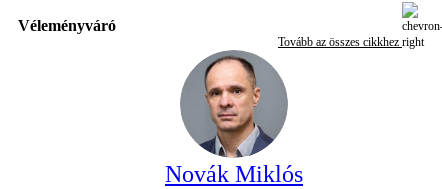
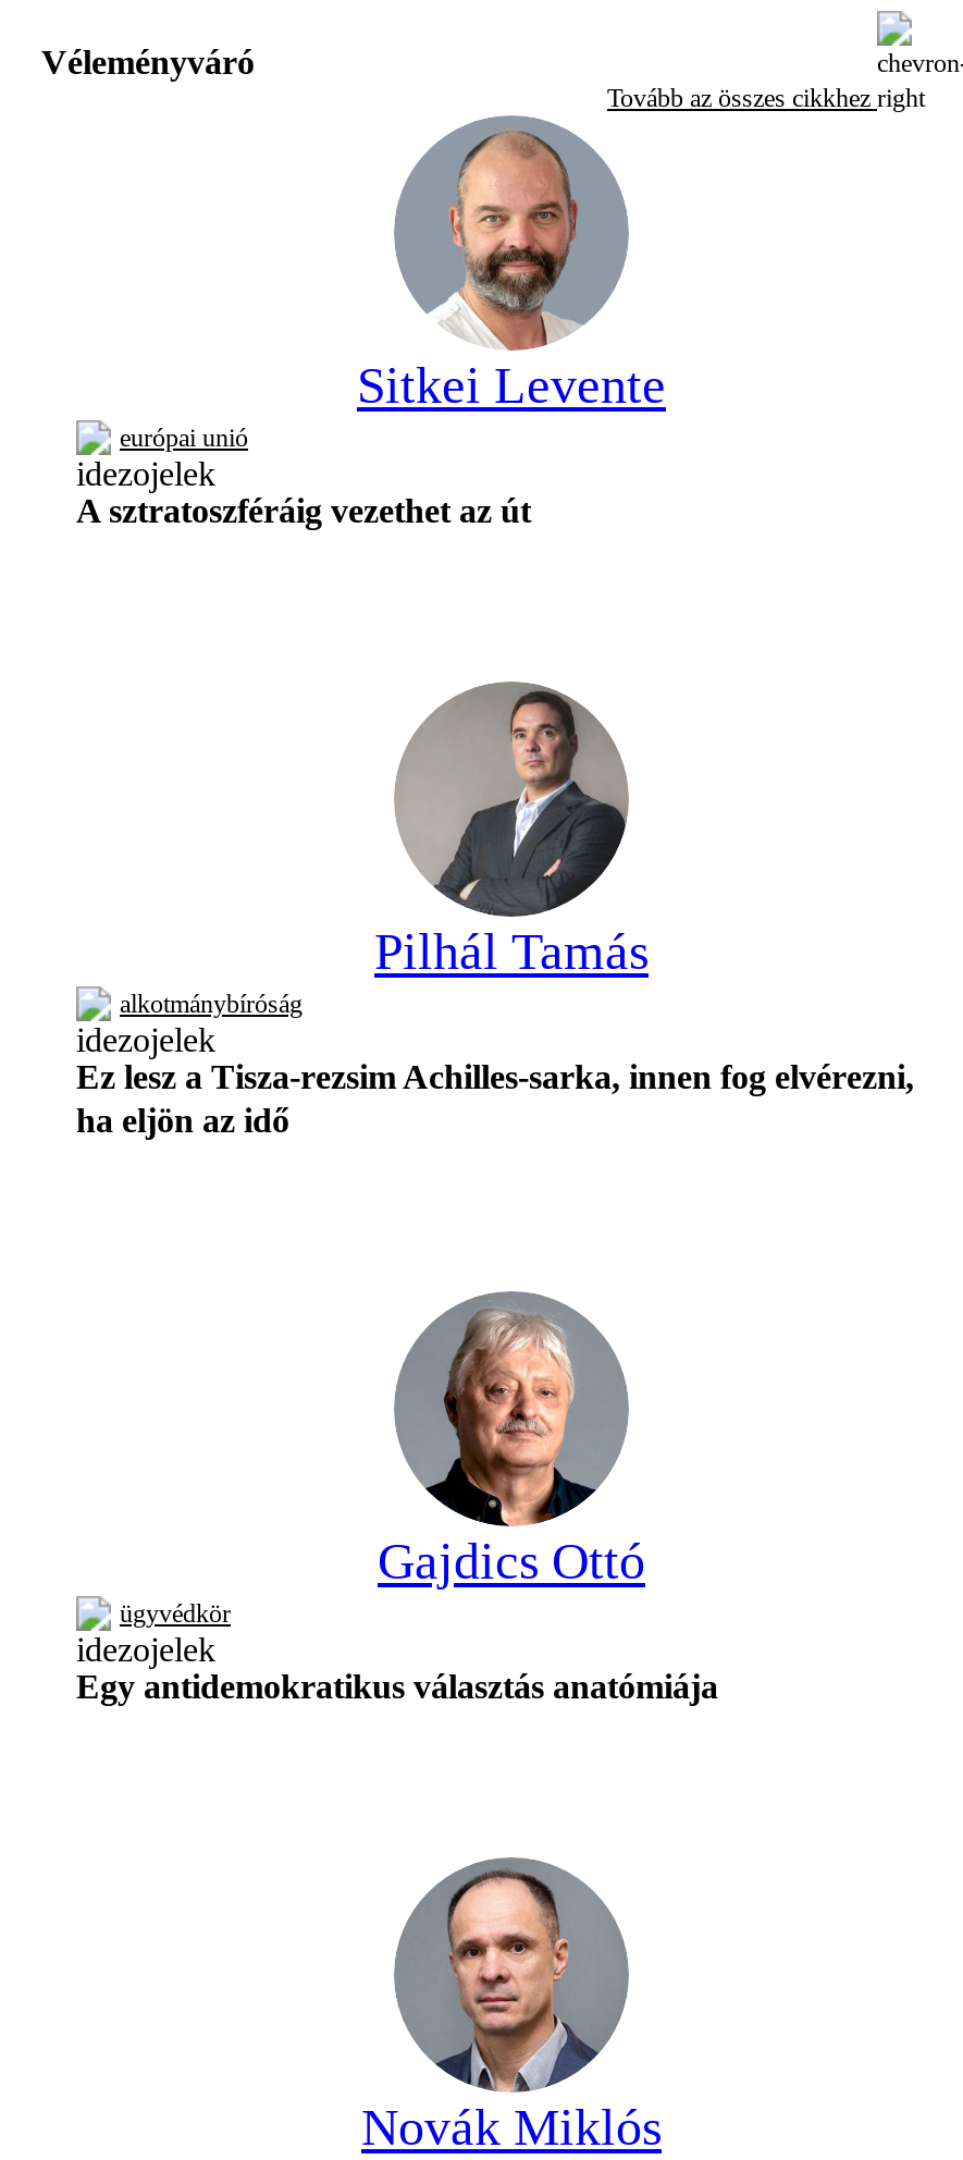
+ [image]
+ Sitkei Levente
+ európai unió
+ A sztratoszféráig vezethet az út

+ [image]
+ Pilhál Tamás
+ alkotmánybíróság
+ Ez lesz a Tisza-rezsim Achilles-sarka, innen fog elvérezni,
+ ha eljön az idő

+ [image]
+ Gajdics Ottó
+ ügyvédkör
+ Egy antidemokratikus választás anatómiája
